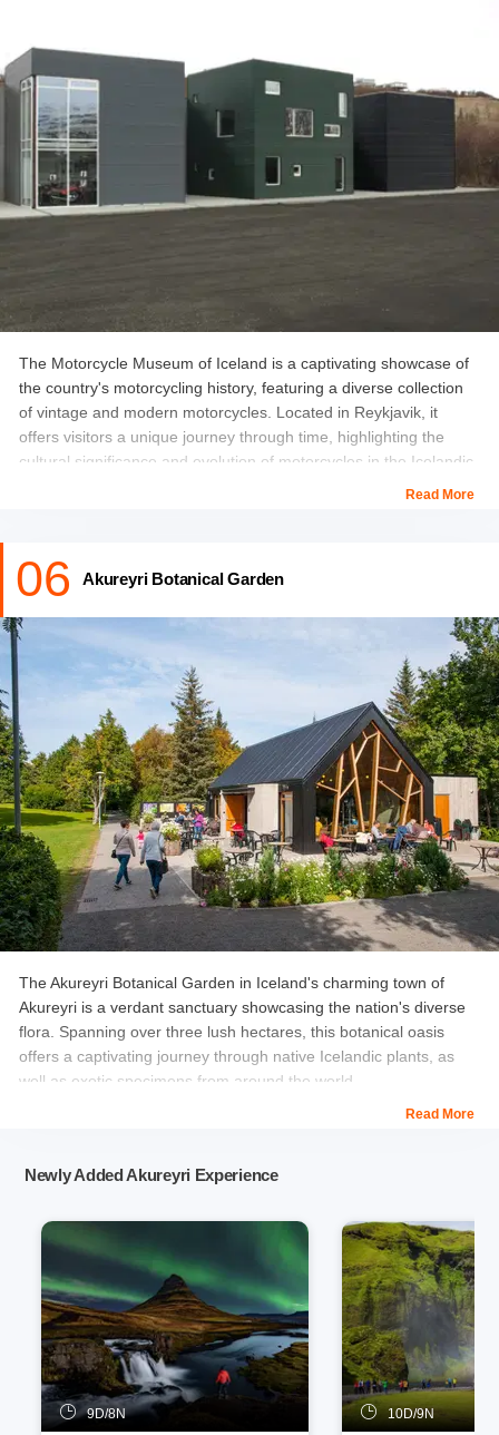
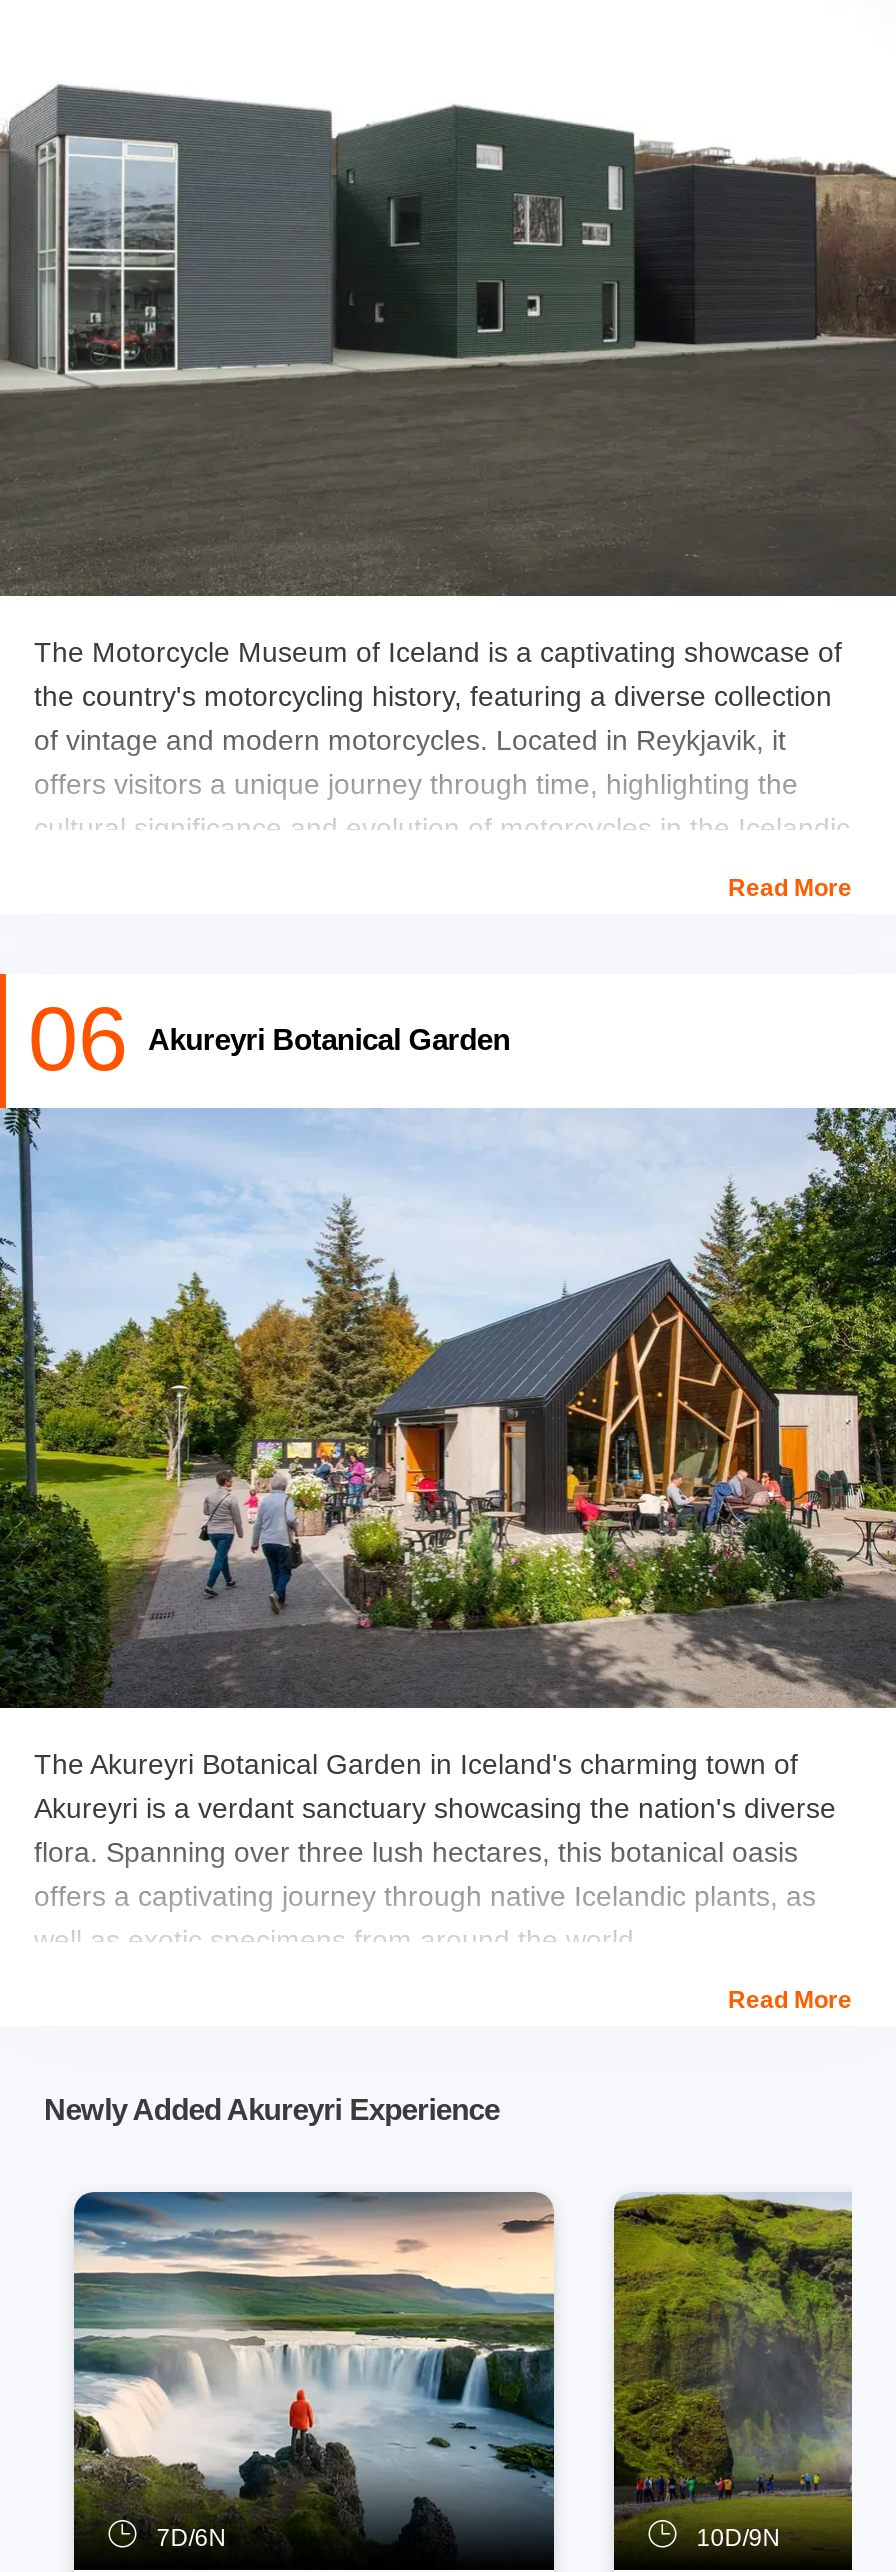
- [image]
- 9D/8N
+ [image]
+ 7D/6N
